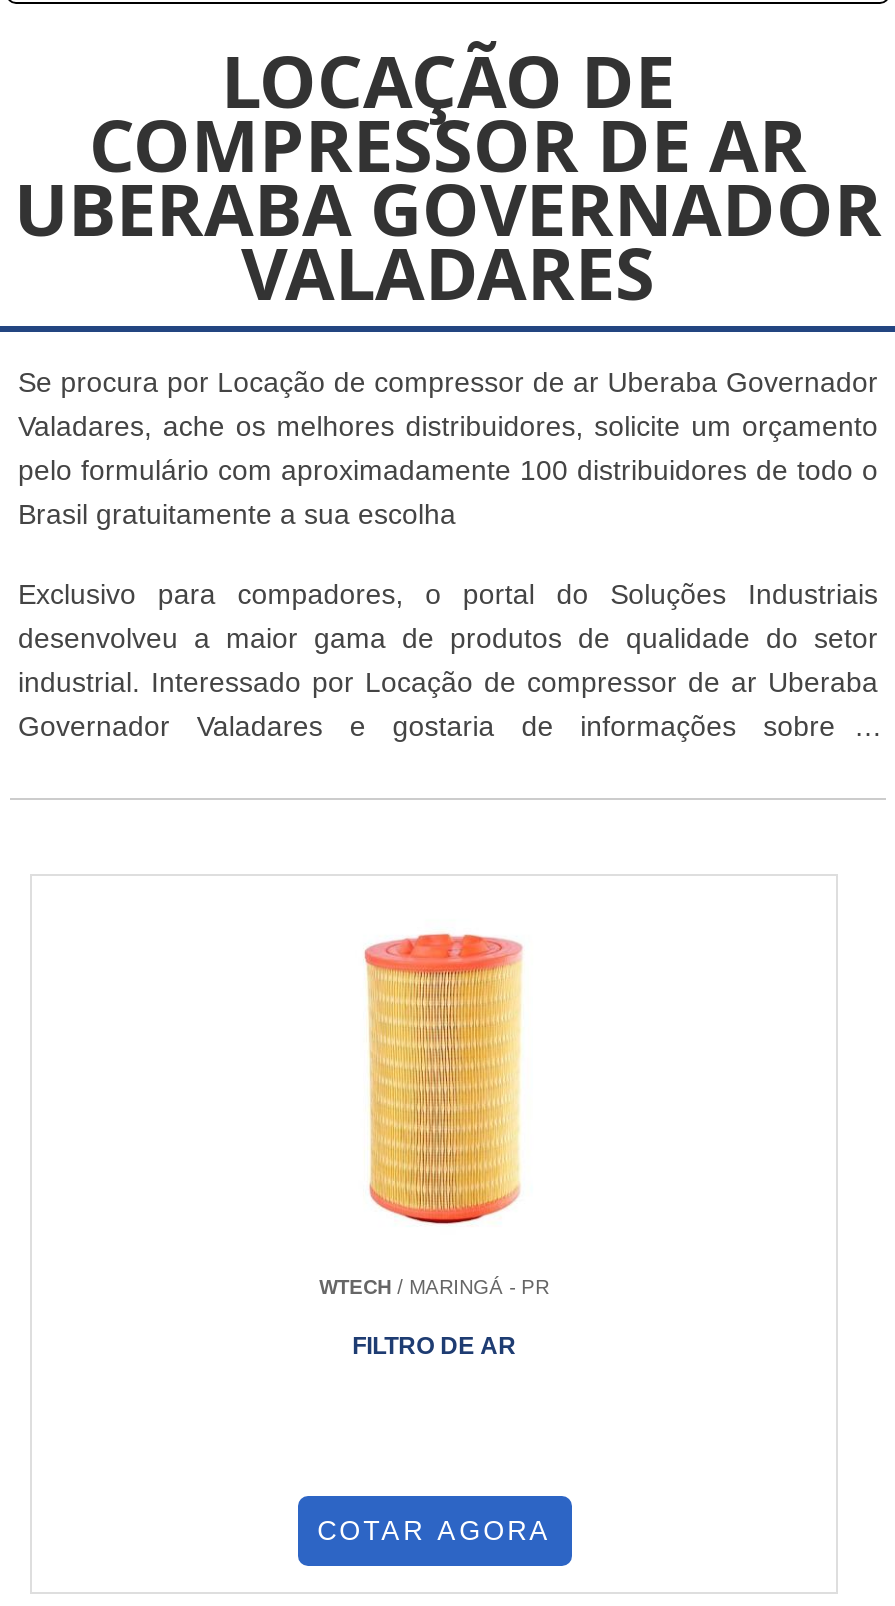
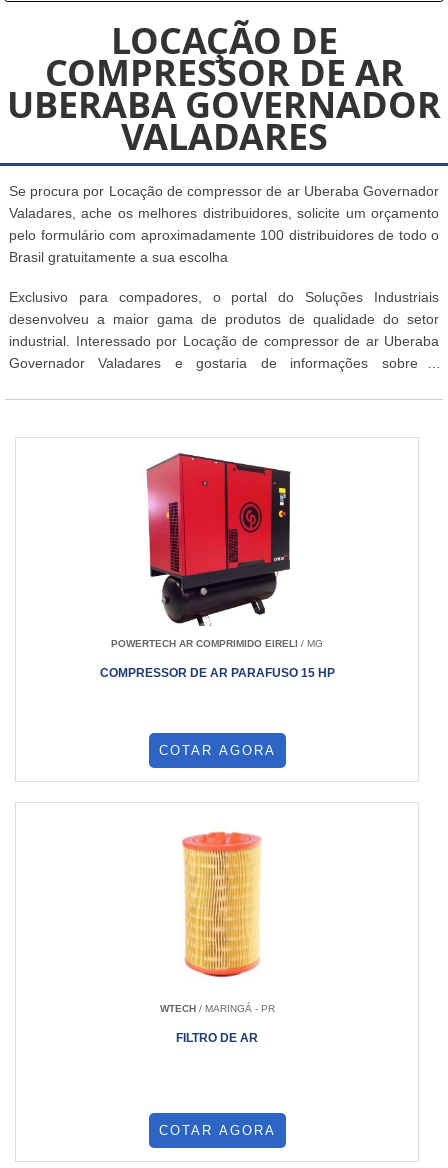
+ [image]
+ POWERTECH AR COMPRIMIDO EIRELI / MG
+ COMPRESSOR DE AR PARAFUSO 15 HP

+ COTAR AGORA
